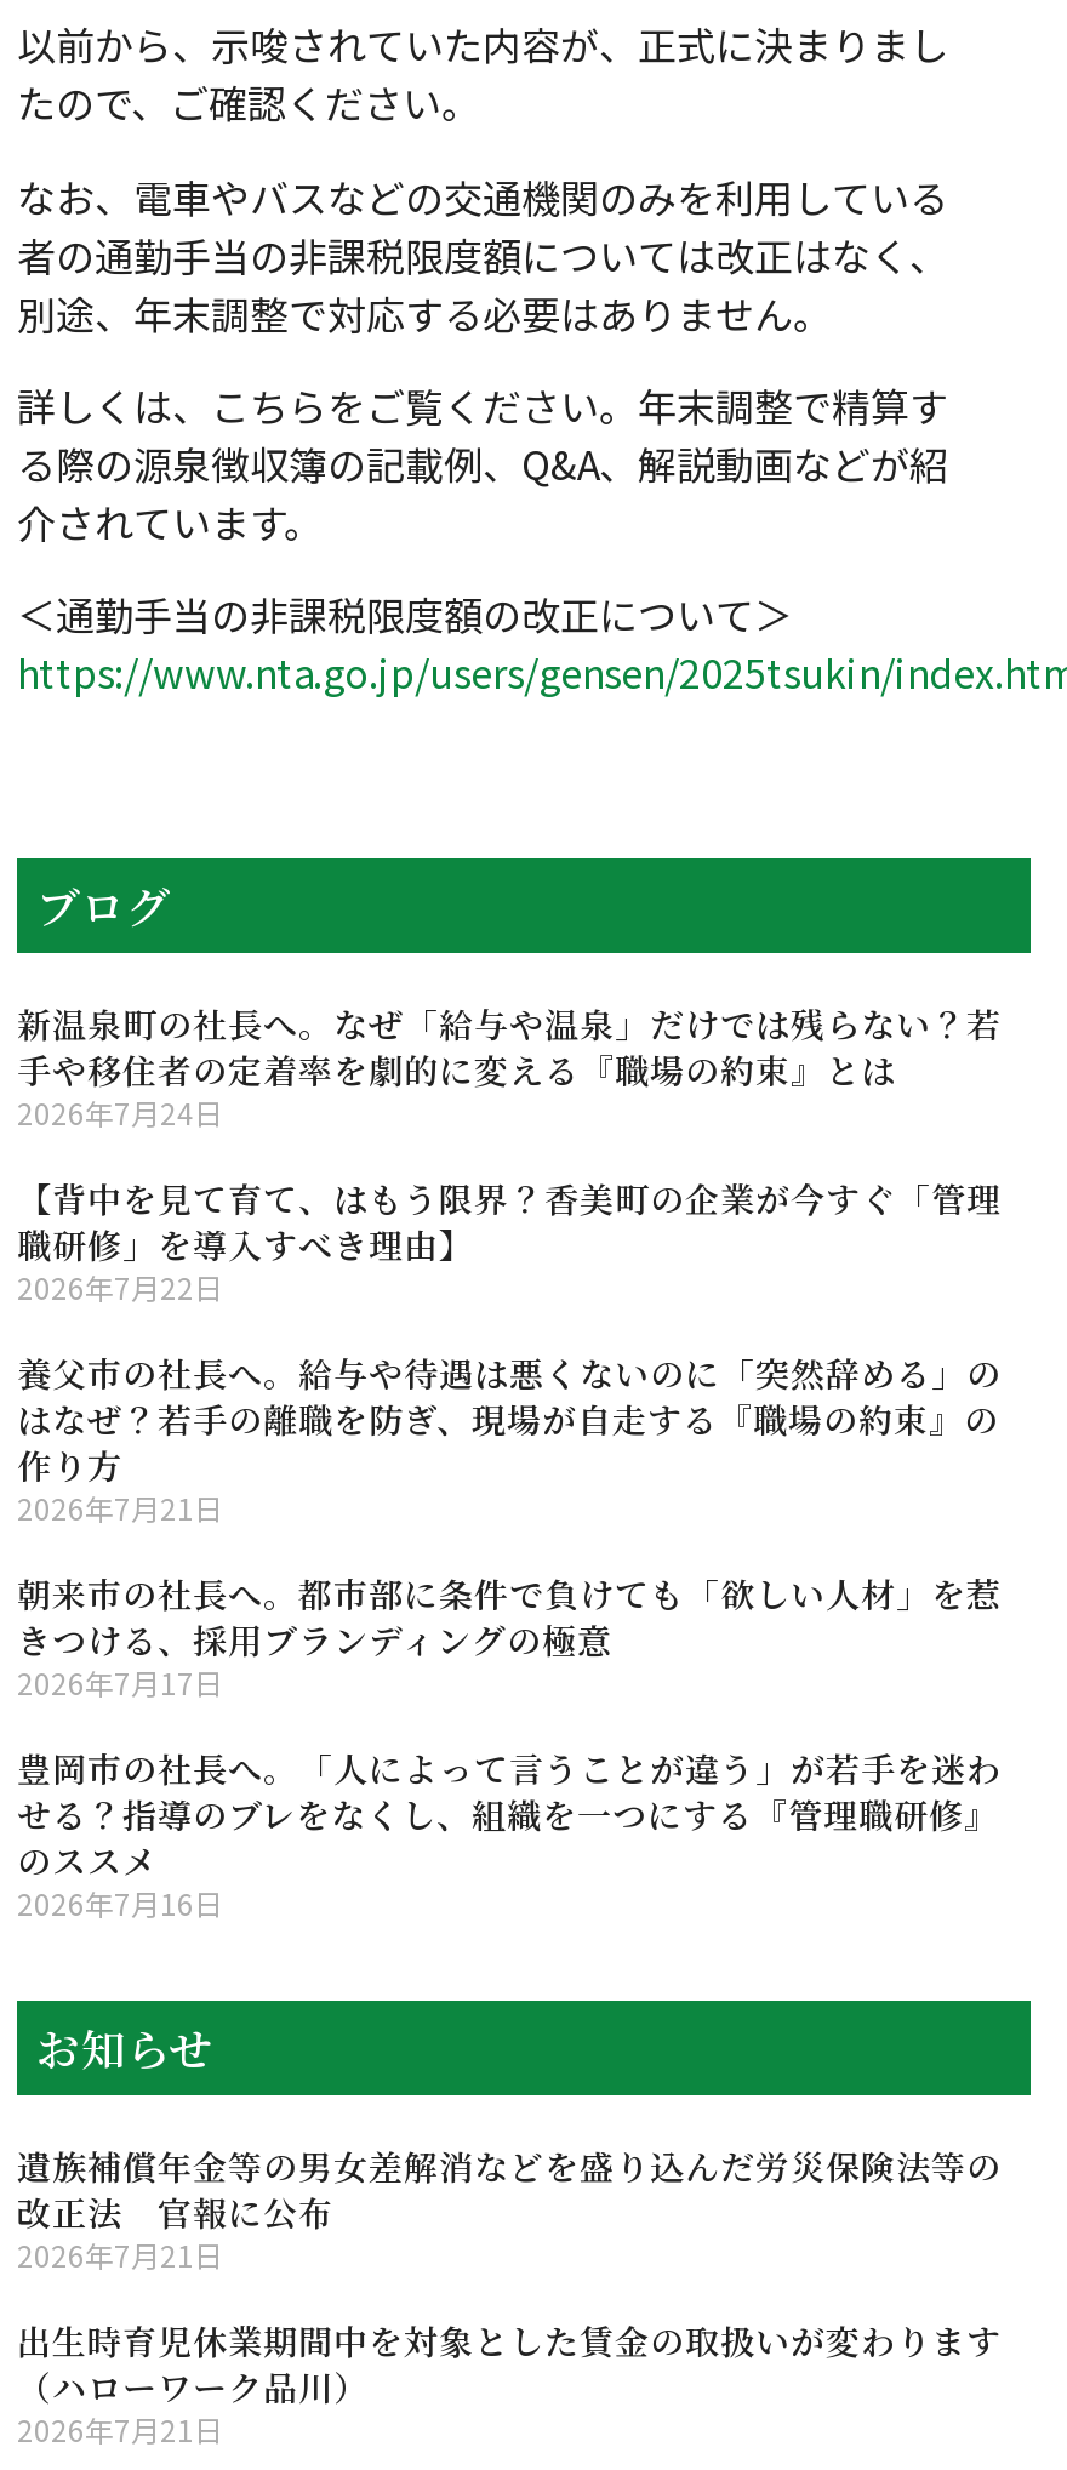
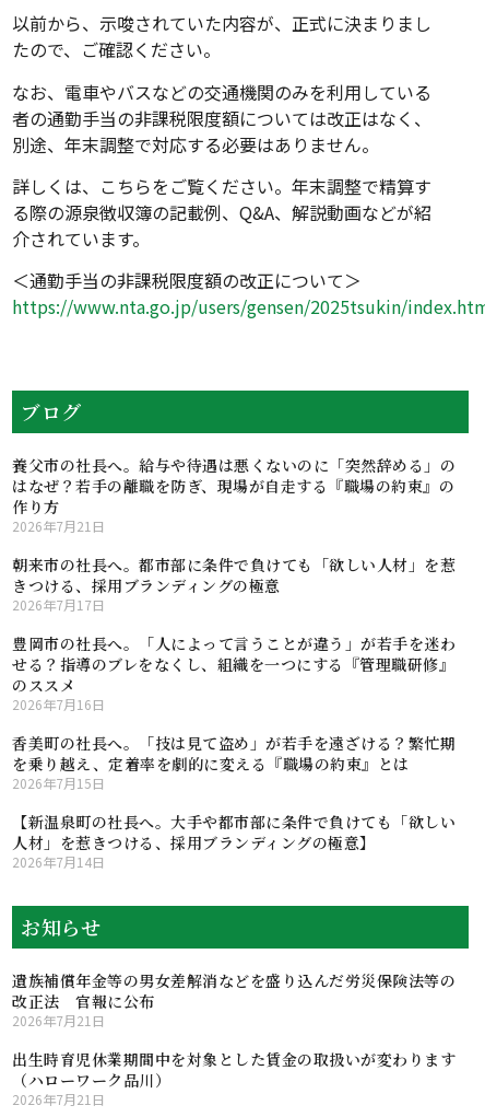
- 新温泉町の社長へ。なぜ「給与や温泉」だけでは残らない？若
- 手や移住者の定着率を劇的に変える『職場の約束』とは
- 2026年7月24日
- 【背中を見て育て、はもう限界？香美町の企業が今すぐ「管理
- 職研修」を導入すべき理由】
- 2026年7月22日

moved up: 養父市の社長へ。給与や待遇は悪くないのに「突然辞める」の | はなぜ？若手の離職を防ぎ、現場が自走する『職場の約束』の | 作り方 | ... | のススメ | 2026年7月16日

+ 香美町の社長へ。「技は見て盗め」が若手を遠ざける？繁忙期
+ を乗り越え、定着率を劇的に変える『職場の約束』とは
+ 2026年7月15日
+ 【新温泉町の社長へ。大手や都市部に条件で負けても「欲しい
+ 人材」を惹きつける、採用ブランディングの極意】
+ 2026年7月14日
